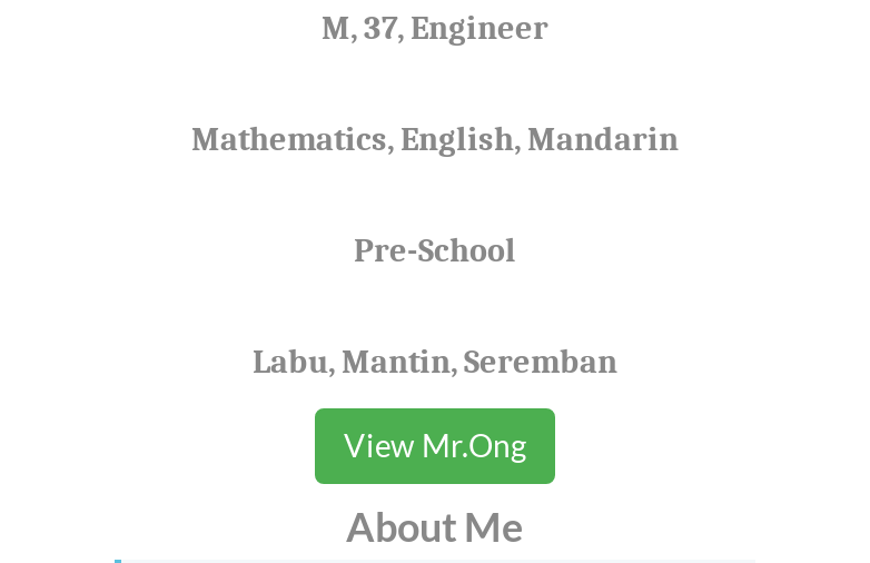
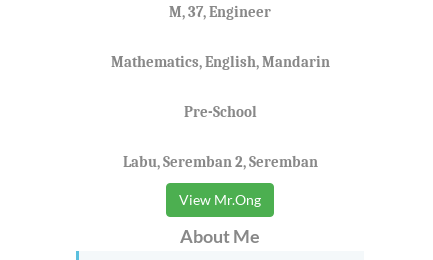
- Labu, Mantin, Seremban
+ Labu, Seremban 2, Seremban
